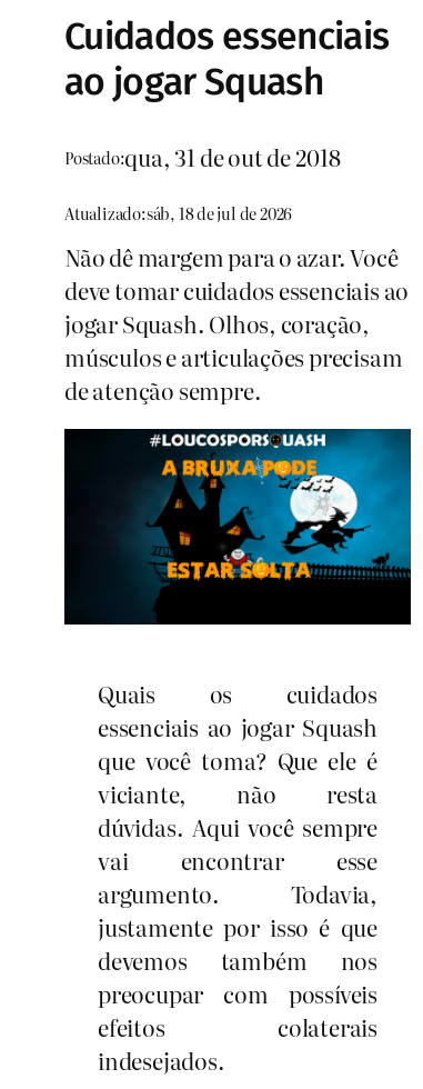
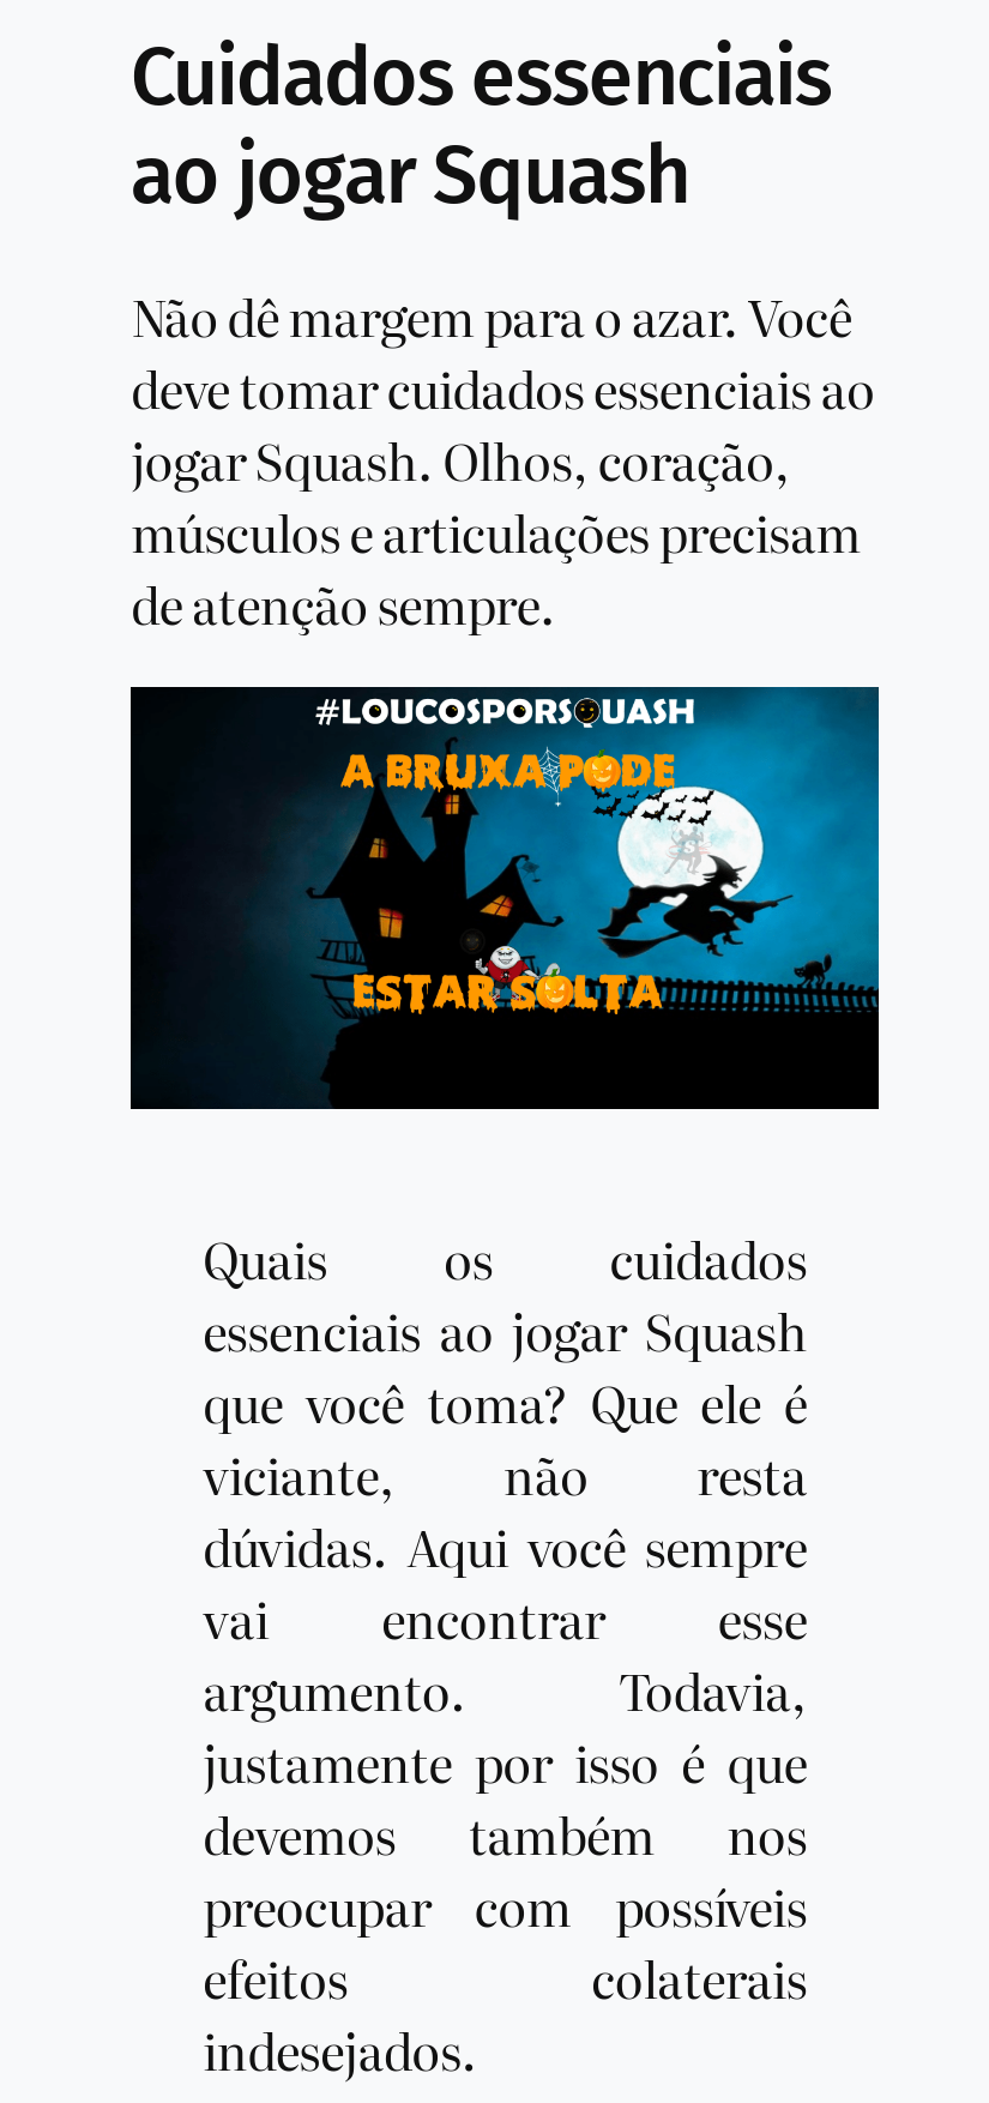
- Postado:qua, 31 de out de 2018
- Atualizado:sáb, 18 de jul de 2026
